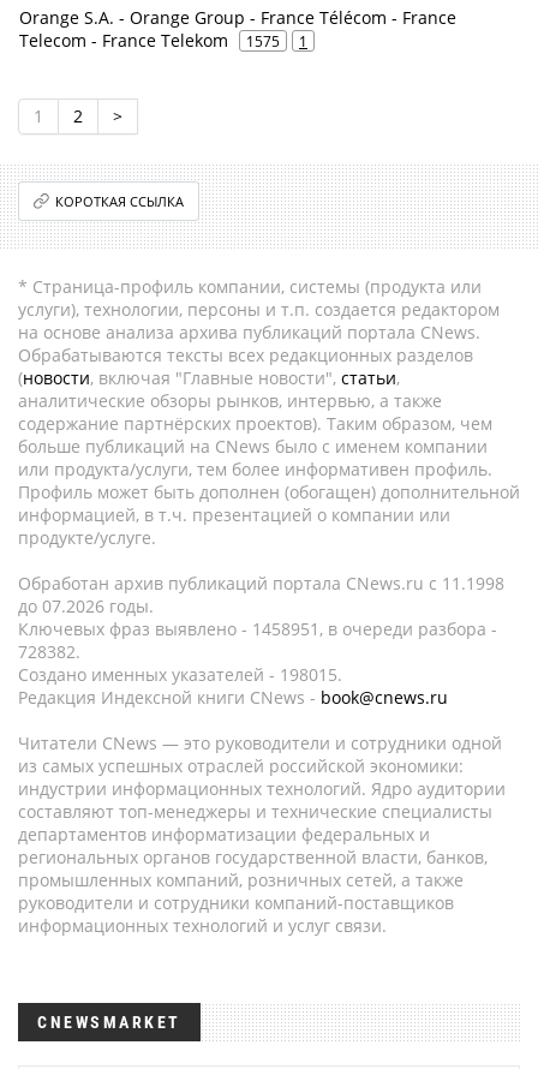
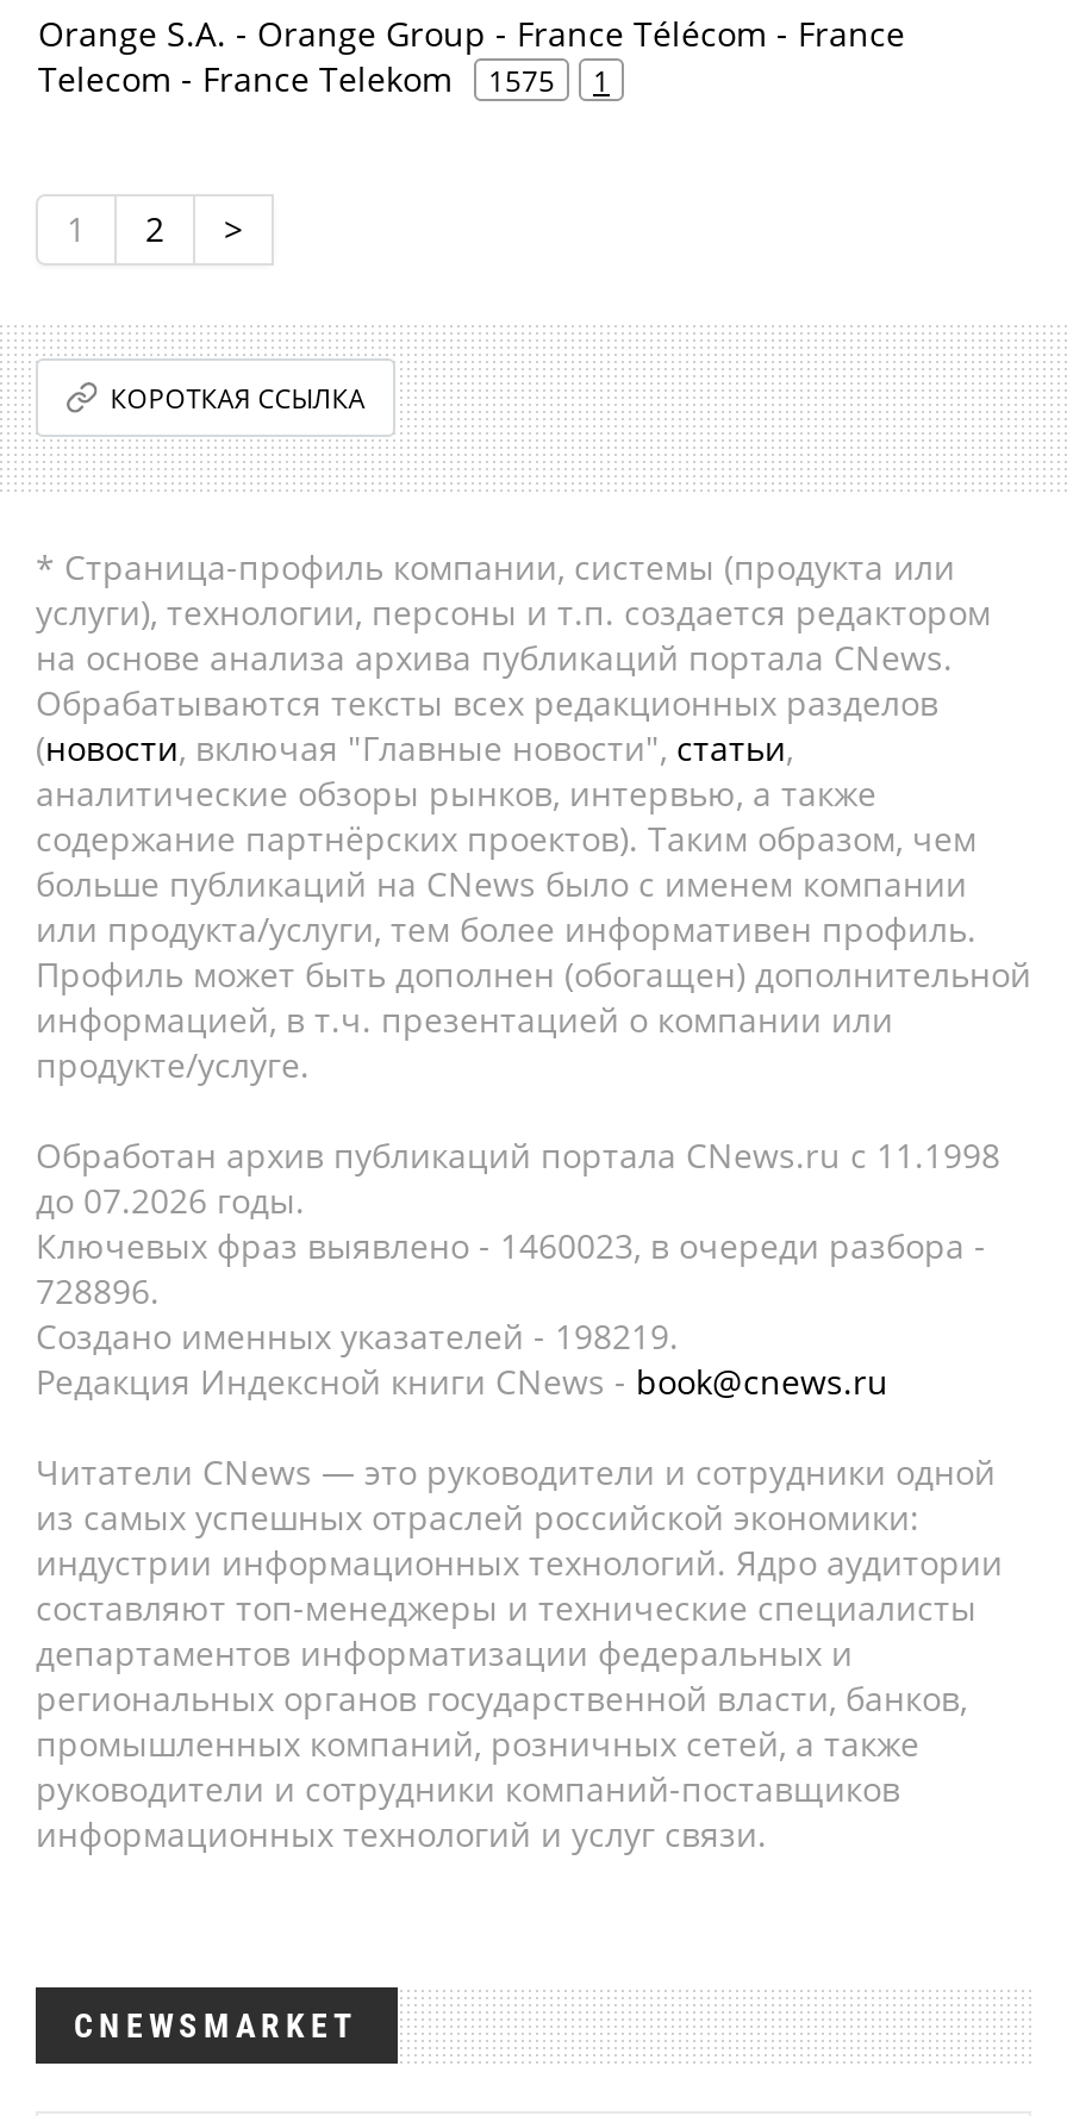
- Ключевых фраз выявлено - 1458951, в очереди разбора -
+ Ключевых фраз выявлено - 1460023, в очереди разбора -

- 728382.
+ 728896.

- Создано именных указателей - 198015.
+ Создано именных указателей - 198219.
